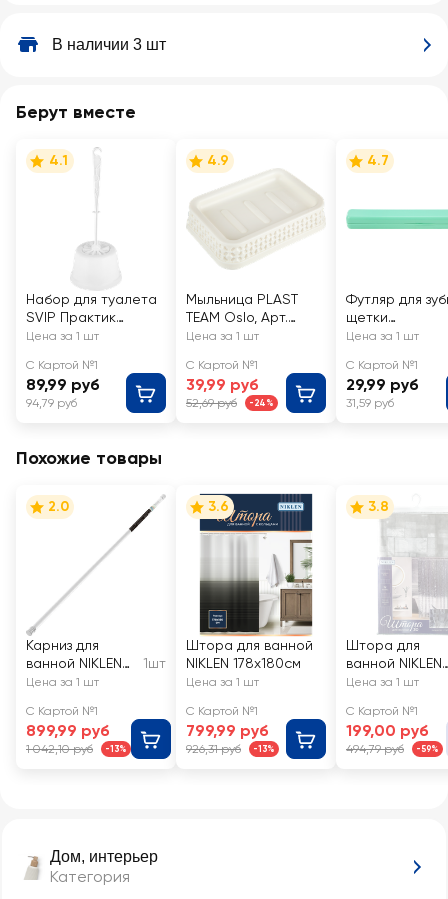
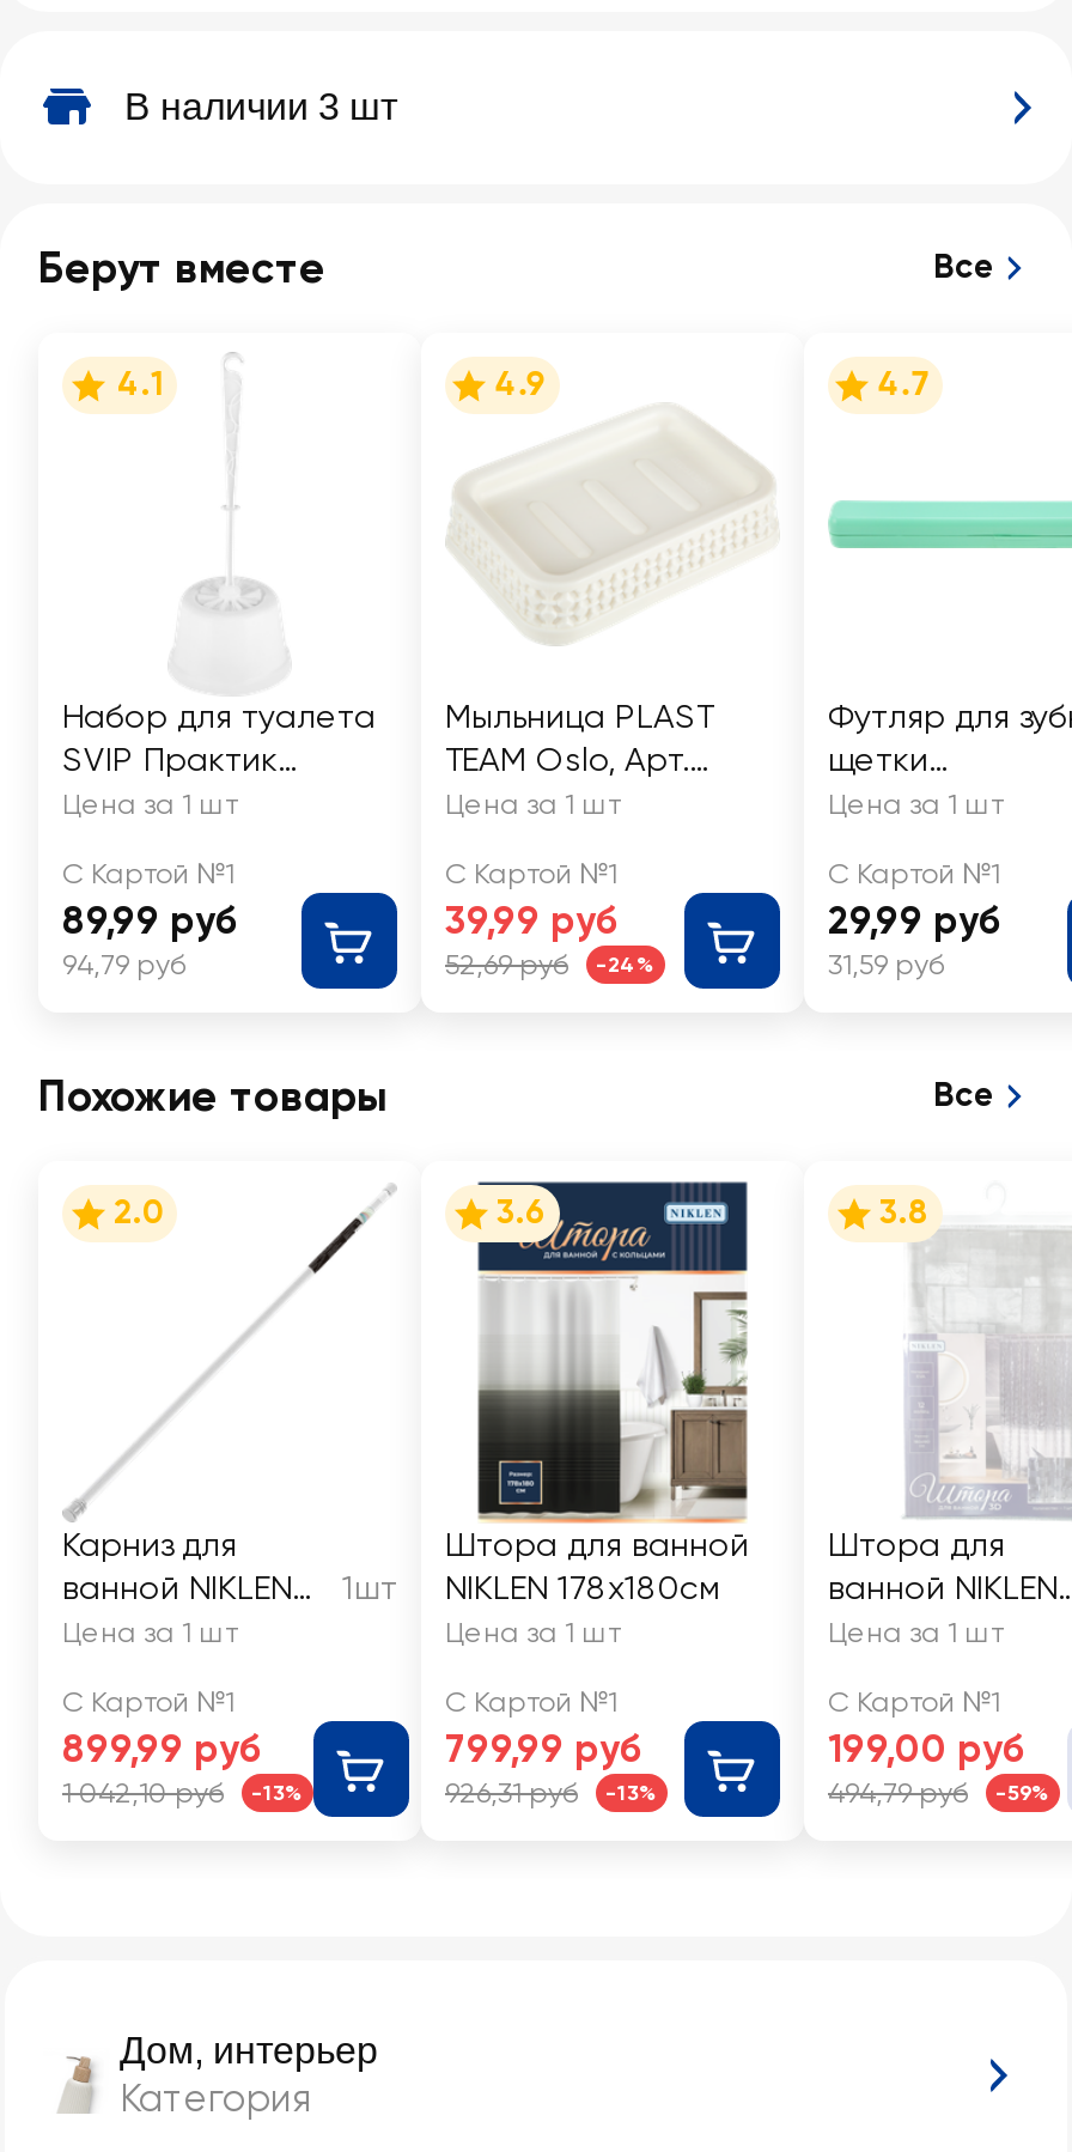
+ Все

+ Все
